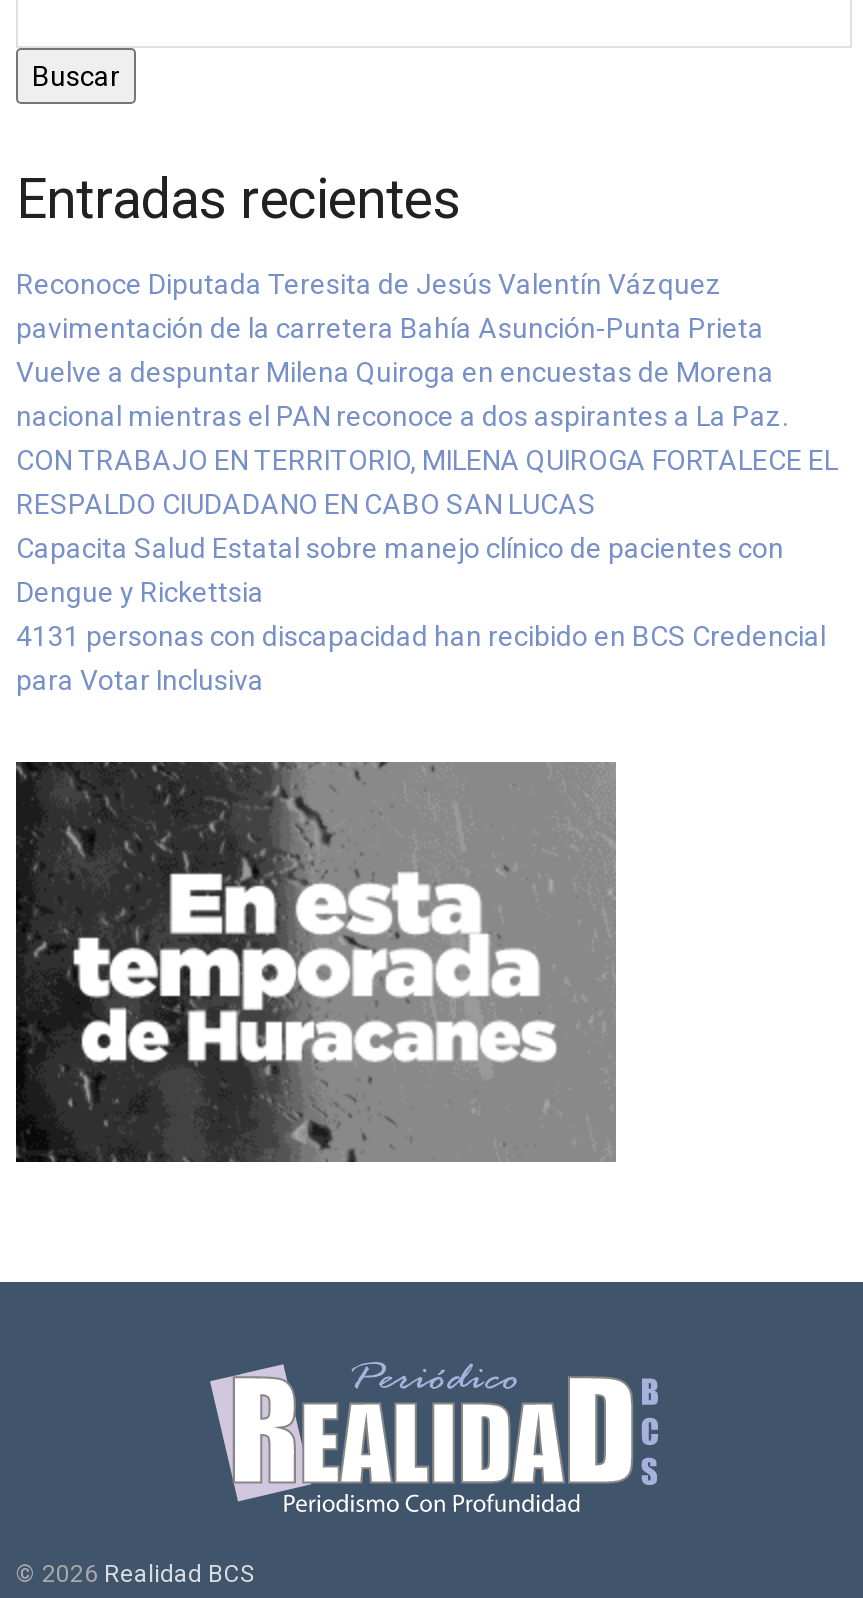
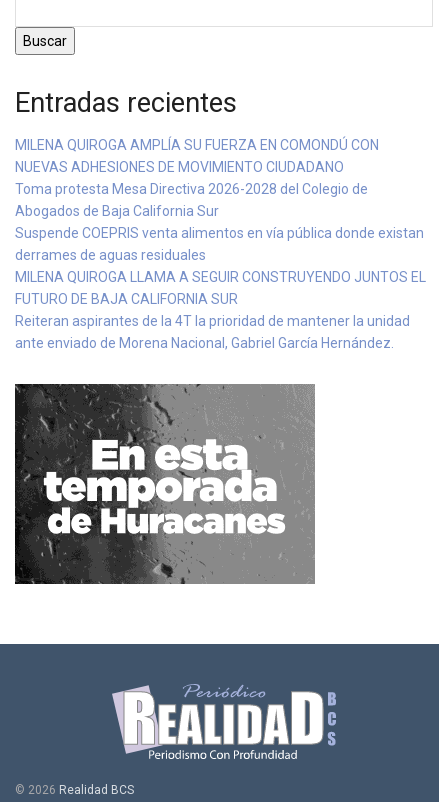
- Reconoce Diputada Teresita de Jesús Valentín Vázquez
- pavimentación de la carretera Bahía Asunción-Punta Prieta
- Vuelve a despuntar Milena Quiroga en encuestas de Morena
- nacional mientras el PAN reconoce a dos aspirantes a La Paz.
- CON TRABAJO EN TERRITORIO, MILENA QUIROGA FORTALECE EL
- RESPALDO CIUDADANO EN CABO SAN LUCAS
- Capacita Salud Estatal sobre manejo clínico de pacientes con
- Dengue y Rickettsia
- 4131 personas con discapacidad han recibido en BCS Credencial
- para Votar Inclusiva
+ MILENA QUIROGA AMPLÍA SU FUERZA EN COMONDÚ CON
+ NUEVAS ADHESIONES DE MOVIMIENTO CIUDADANO
+ Toma protesta Mesa Directiva 2026-2028 del Colegio de
+ Abogados de Baja California Sur
+ Suspende COEPRIS venta alimentos en vía pública donde existan
+ derrames de aguas residuales
+ MILENA QUIROGA LLAMA A SEGUIR CONSTRUYENDO JUNTOS EL
+ FUTURO DE BAJA CALIFORNIA SUR
+ Reiteran aspirantes de la 4T la prioridad de mantener la unidad
+ ante enviado de Morena Nacional, Gabriel García Hernández.
